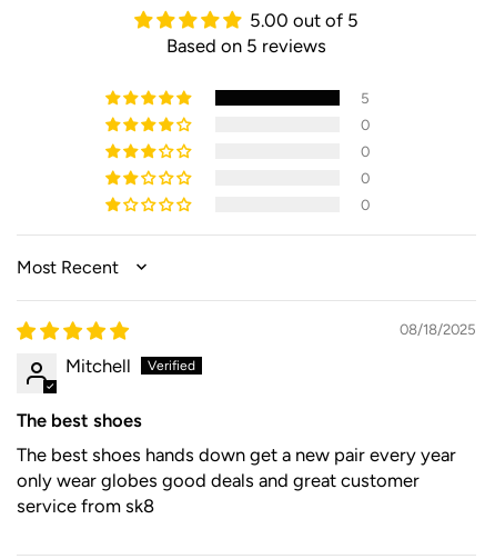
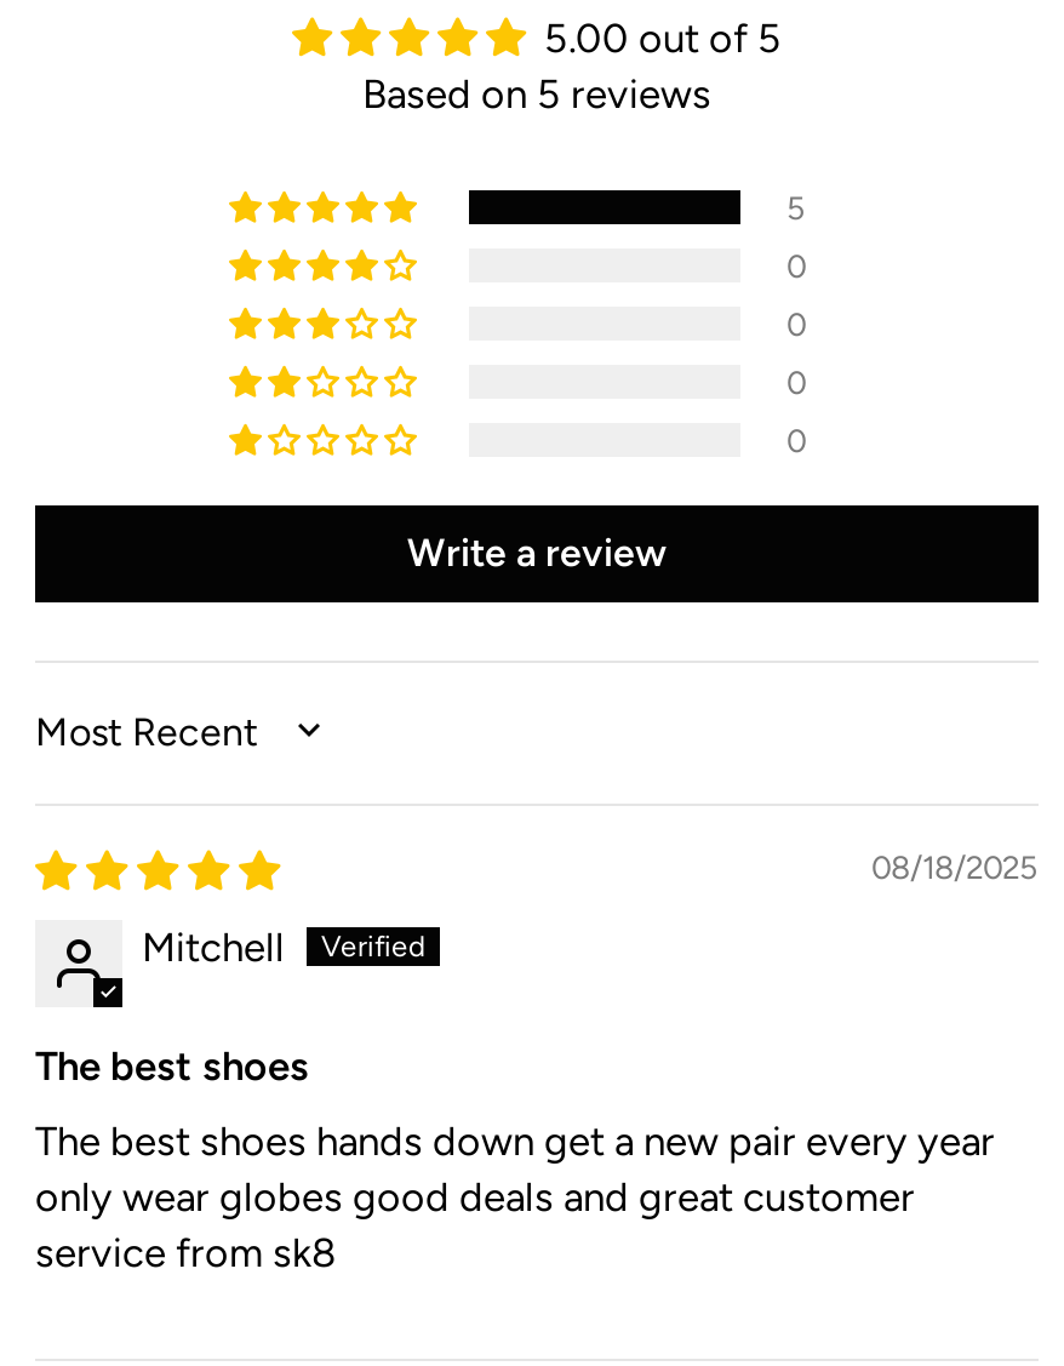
+ Write a review
